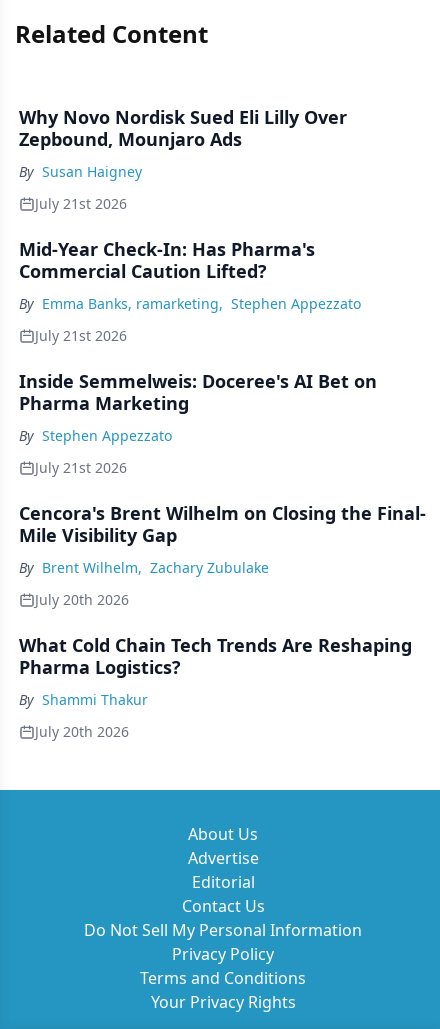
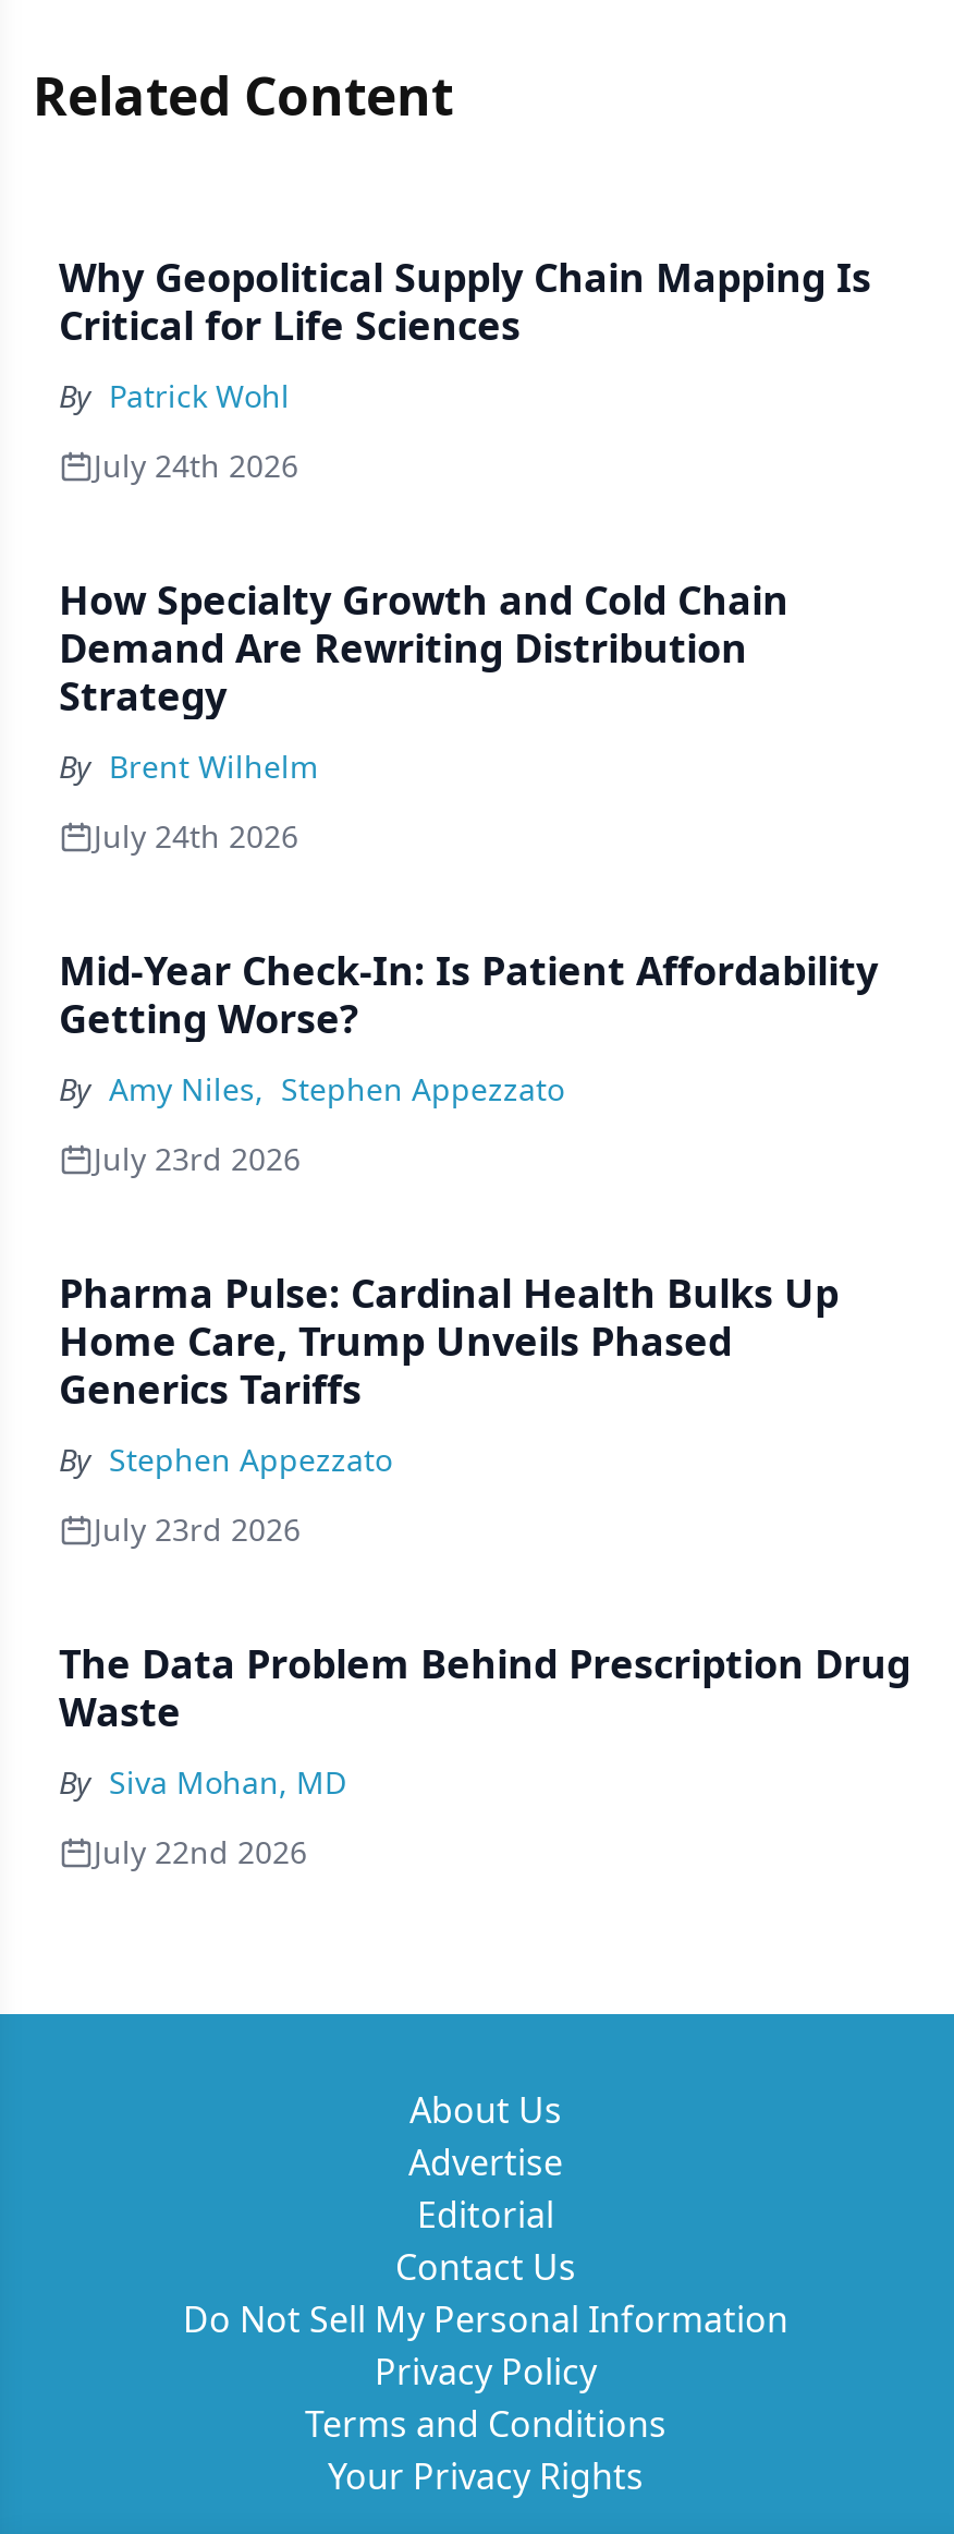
- Why Novo Nordisk Sued Eli Lilly Over
- Zepbound, Mounjaro Ads
- By Susan Haigney
- July 21st 2026
- Mid-Year Check-In: Has Pharma's
- Commercial Caution Lifted?
- By Emma Banks, ramarketing, Stephen Appezzato
- July 21st 2026
- Inside Semmelweis: Doceree's AI Bet on
- Pharma Marketing
+ Why Geopolitical Supply Chain Mapping Is
+ Critical for Life Sciences
+ By Patrick Wohl
+ July 24th 2026
+ How Specialty Growth and Cold Chain
+ Demand Are Rewriting Distribution
+ Strategy
+ By Brent Wilhelm
+ July 24th 2026
+ Mid-Year Check-In: Is Patient Affordability
+ Getting Worse?
+ By Amy Niles, Stephen Appezzato
+ July 23rd 2026
+ Pharma Pulse: Cardinal Health Bulks Up
+ Home Care, Trump Unveils Phased
+ Generics Tariffs

moved down: By Stephen Appezzato

- July 21st 2026
- Cencora's Brent Wilhelm on Closing the Final-
- Mile Visibility Gap
- By Brent Wilhelm, Zachary Zubulake
- July 20th 2026
- What Cold Chain Tech Trends Are Reshaping
- Pharma Logistics?
- By Shammi Thakur
- July 20th 2026
+ July 23rd 2026
+ The Data Problem Behind Prescription Drug
+ Waste
+ By Siva Mohan, MD
+ July 22nd 2026
